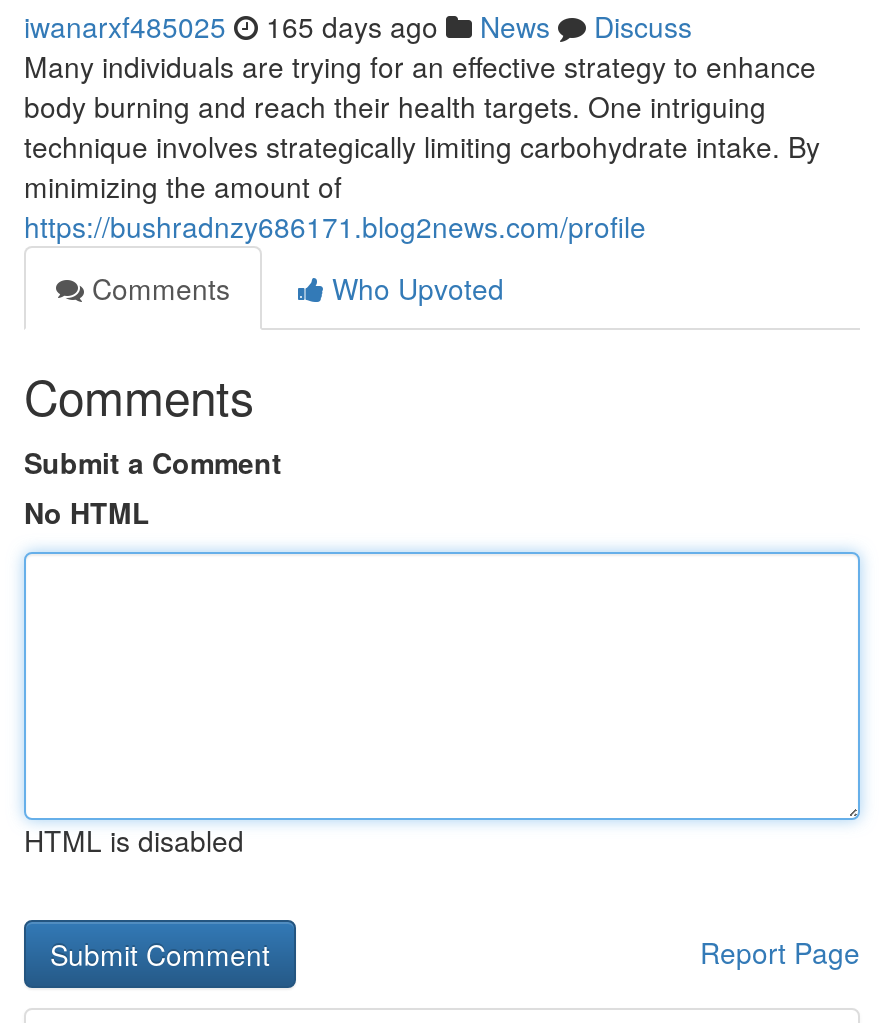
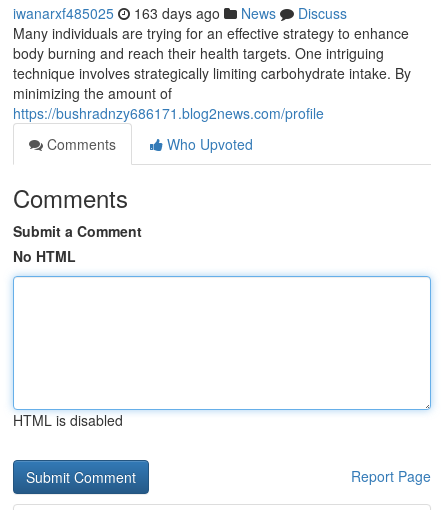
- iwanarxf485025 165 days ago News Discuss
+ iwanarxf485025 163 days ago News Discuss
